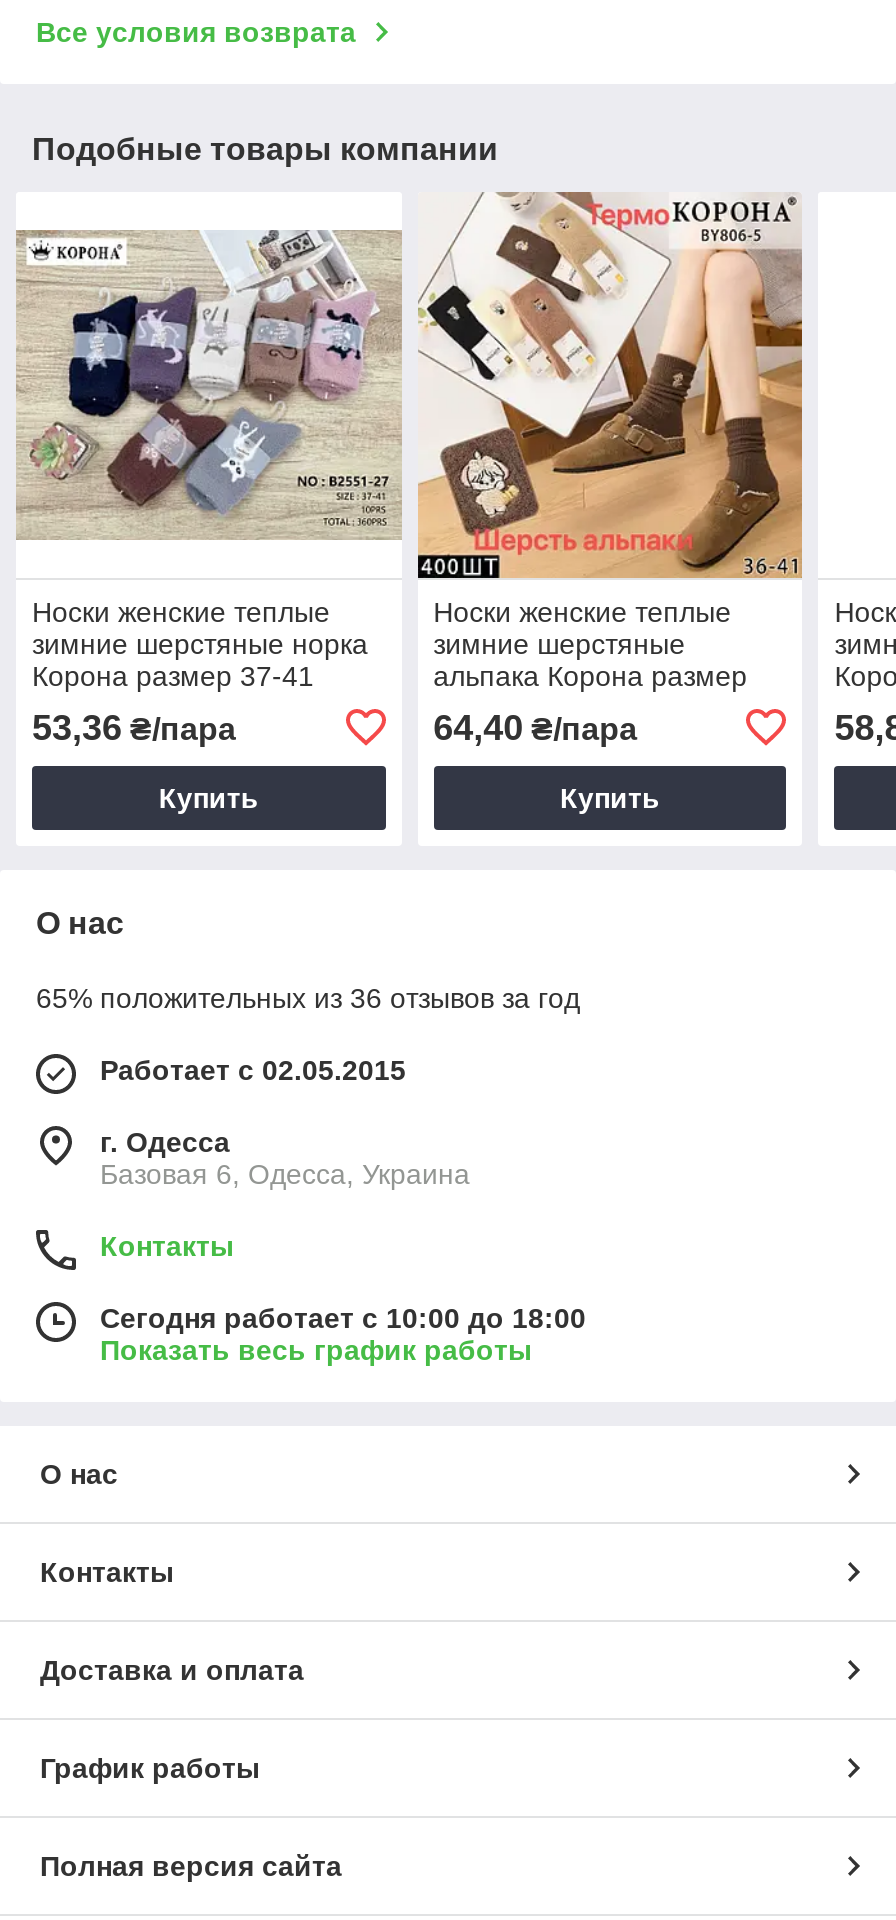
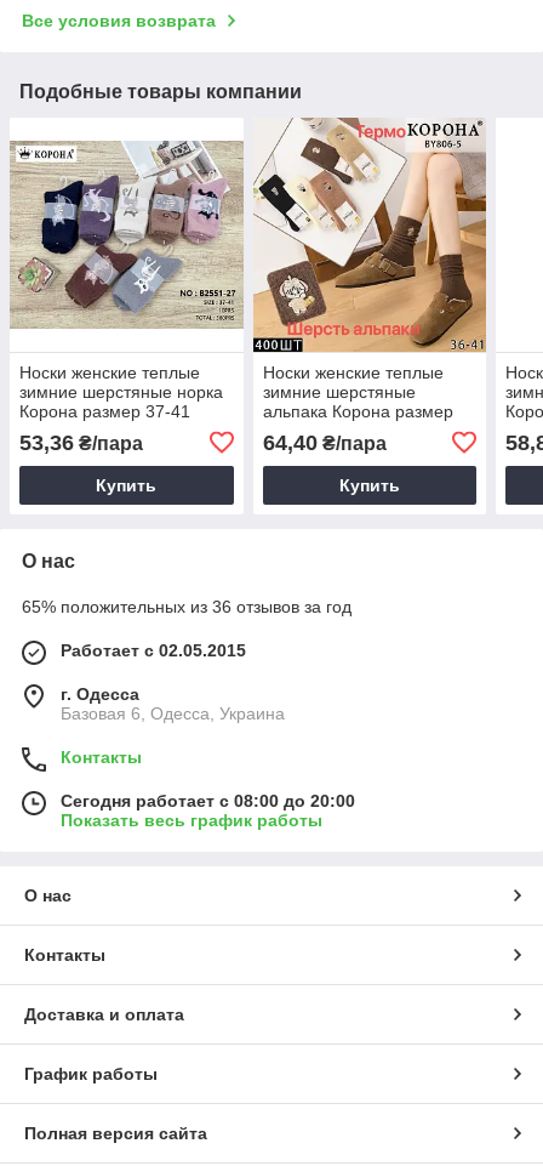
- Сегодня работает с 10:00 до 18:00
+ Сегодня работает с 08:00 до 20:00
